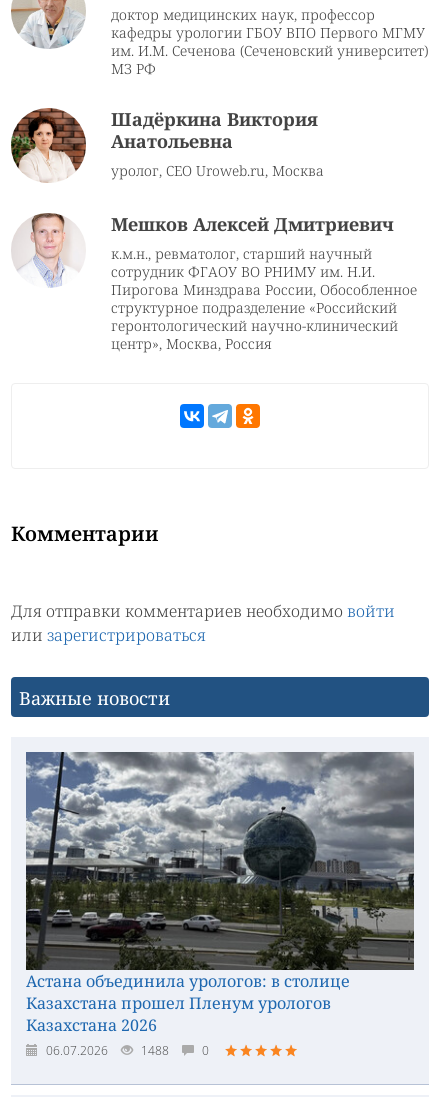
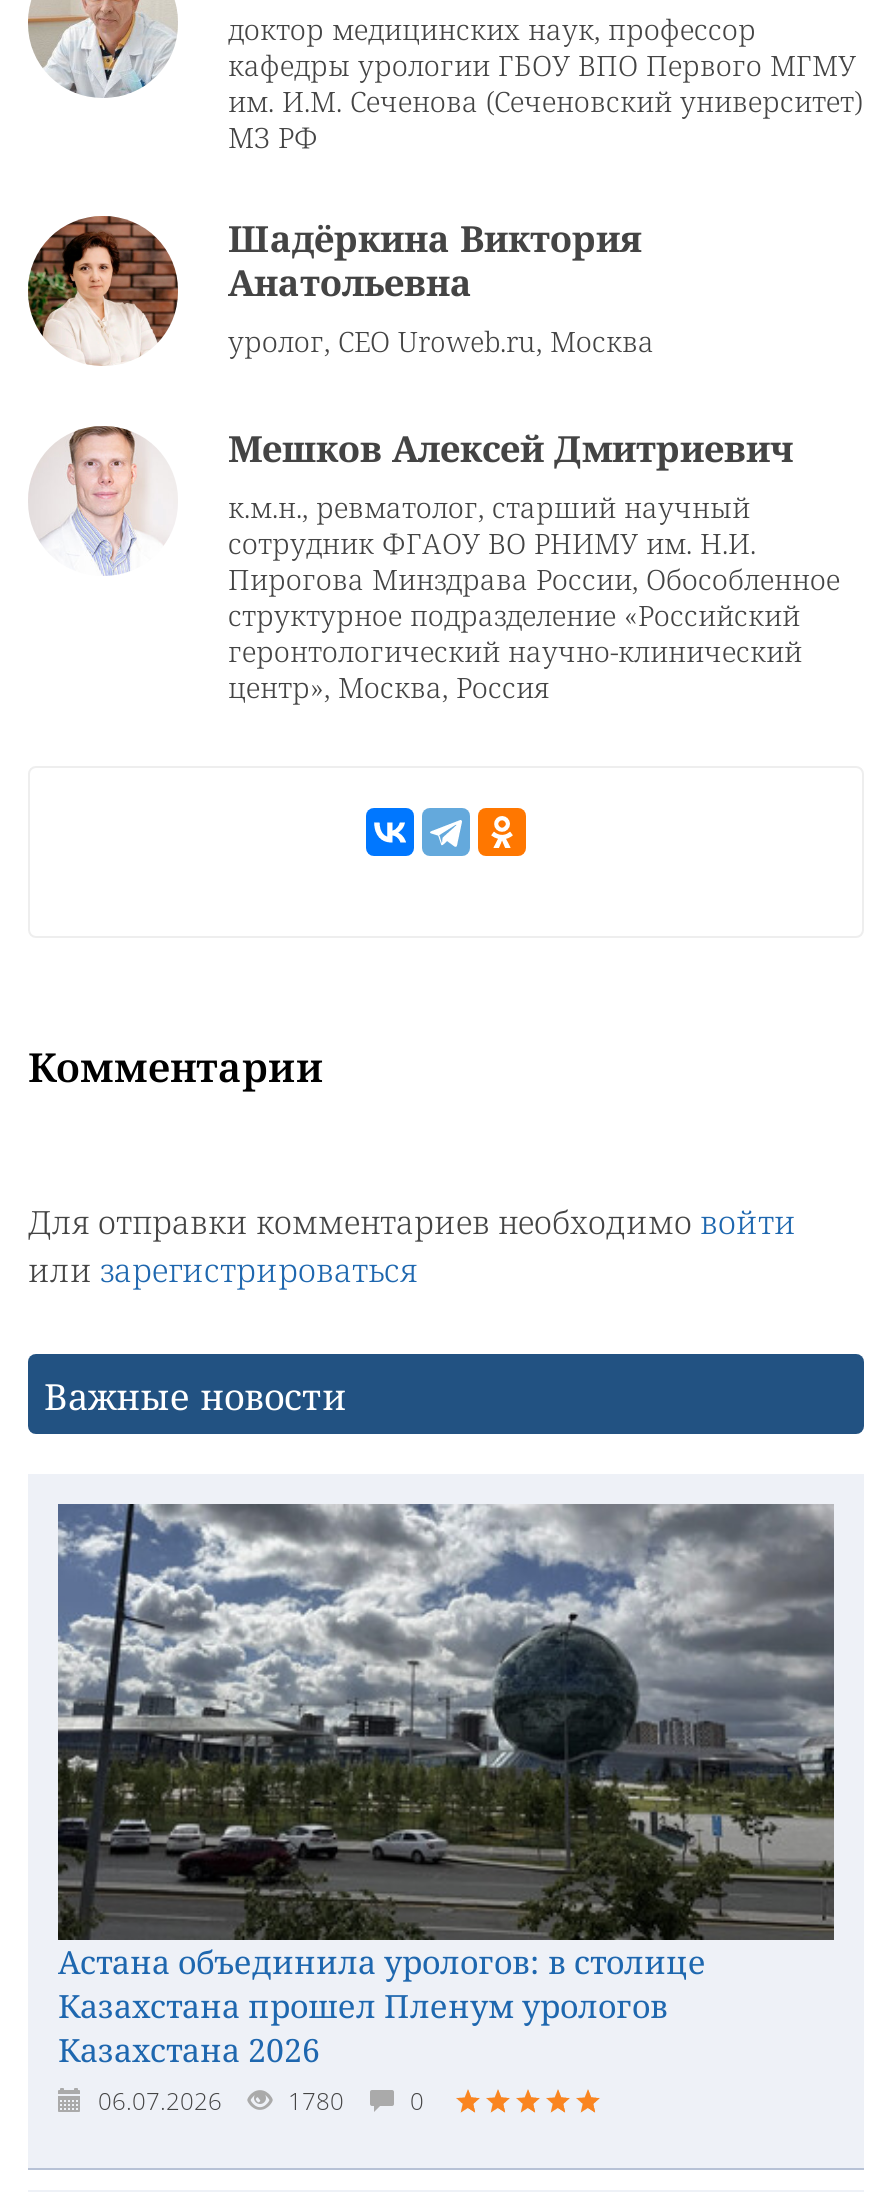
- 06.07.2026 1488 0
+ 06.07.2026 1780 0
